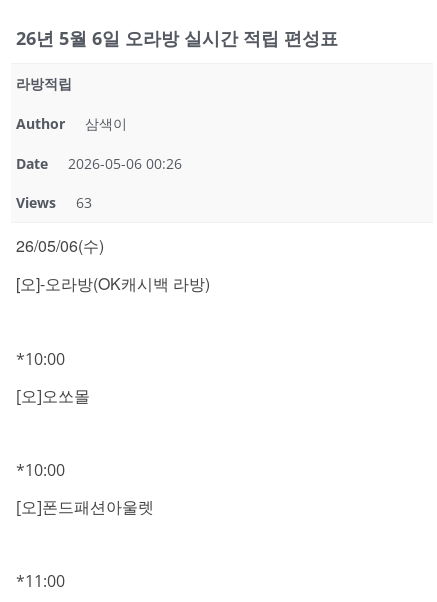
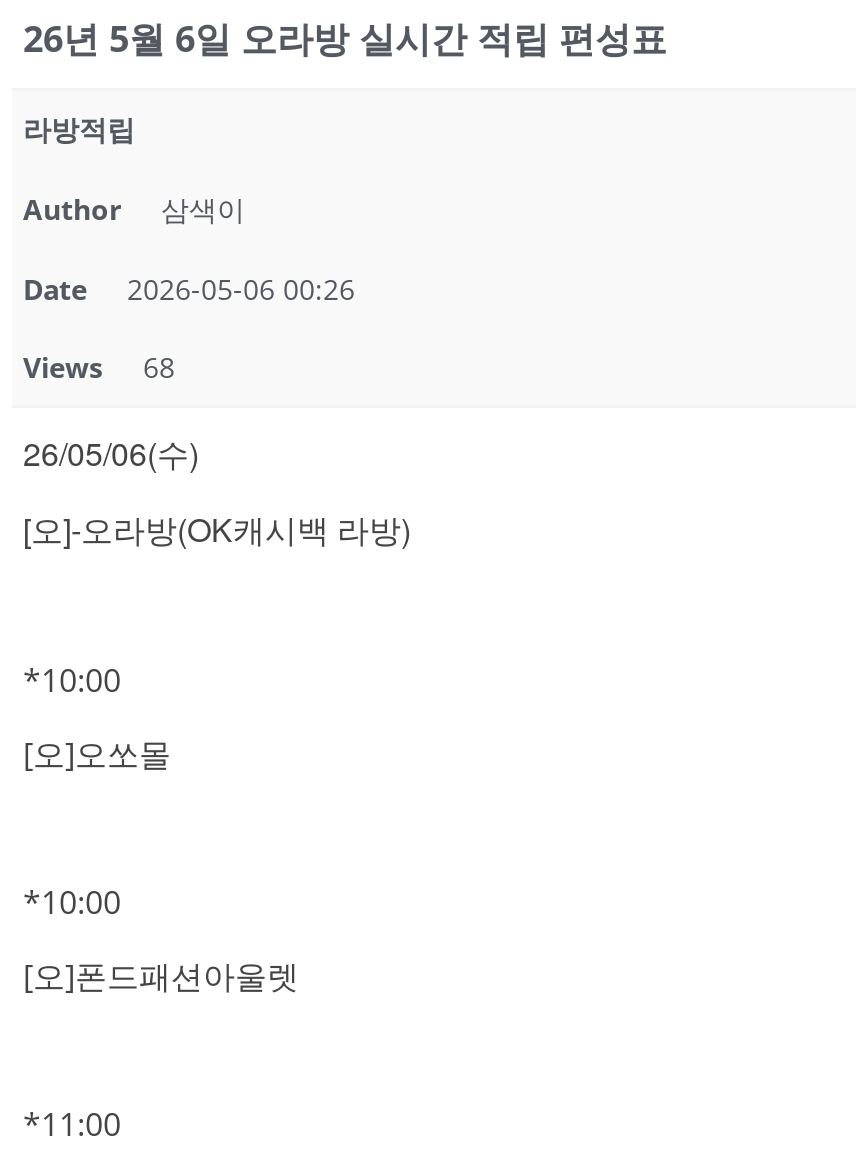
- Views 63
+ Views 68
